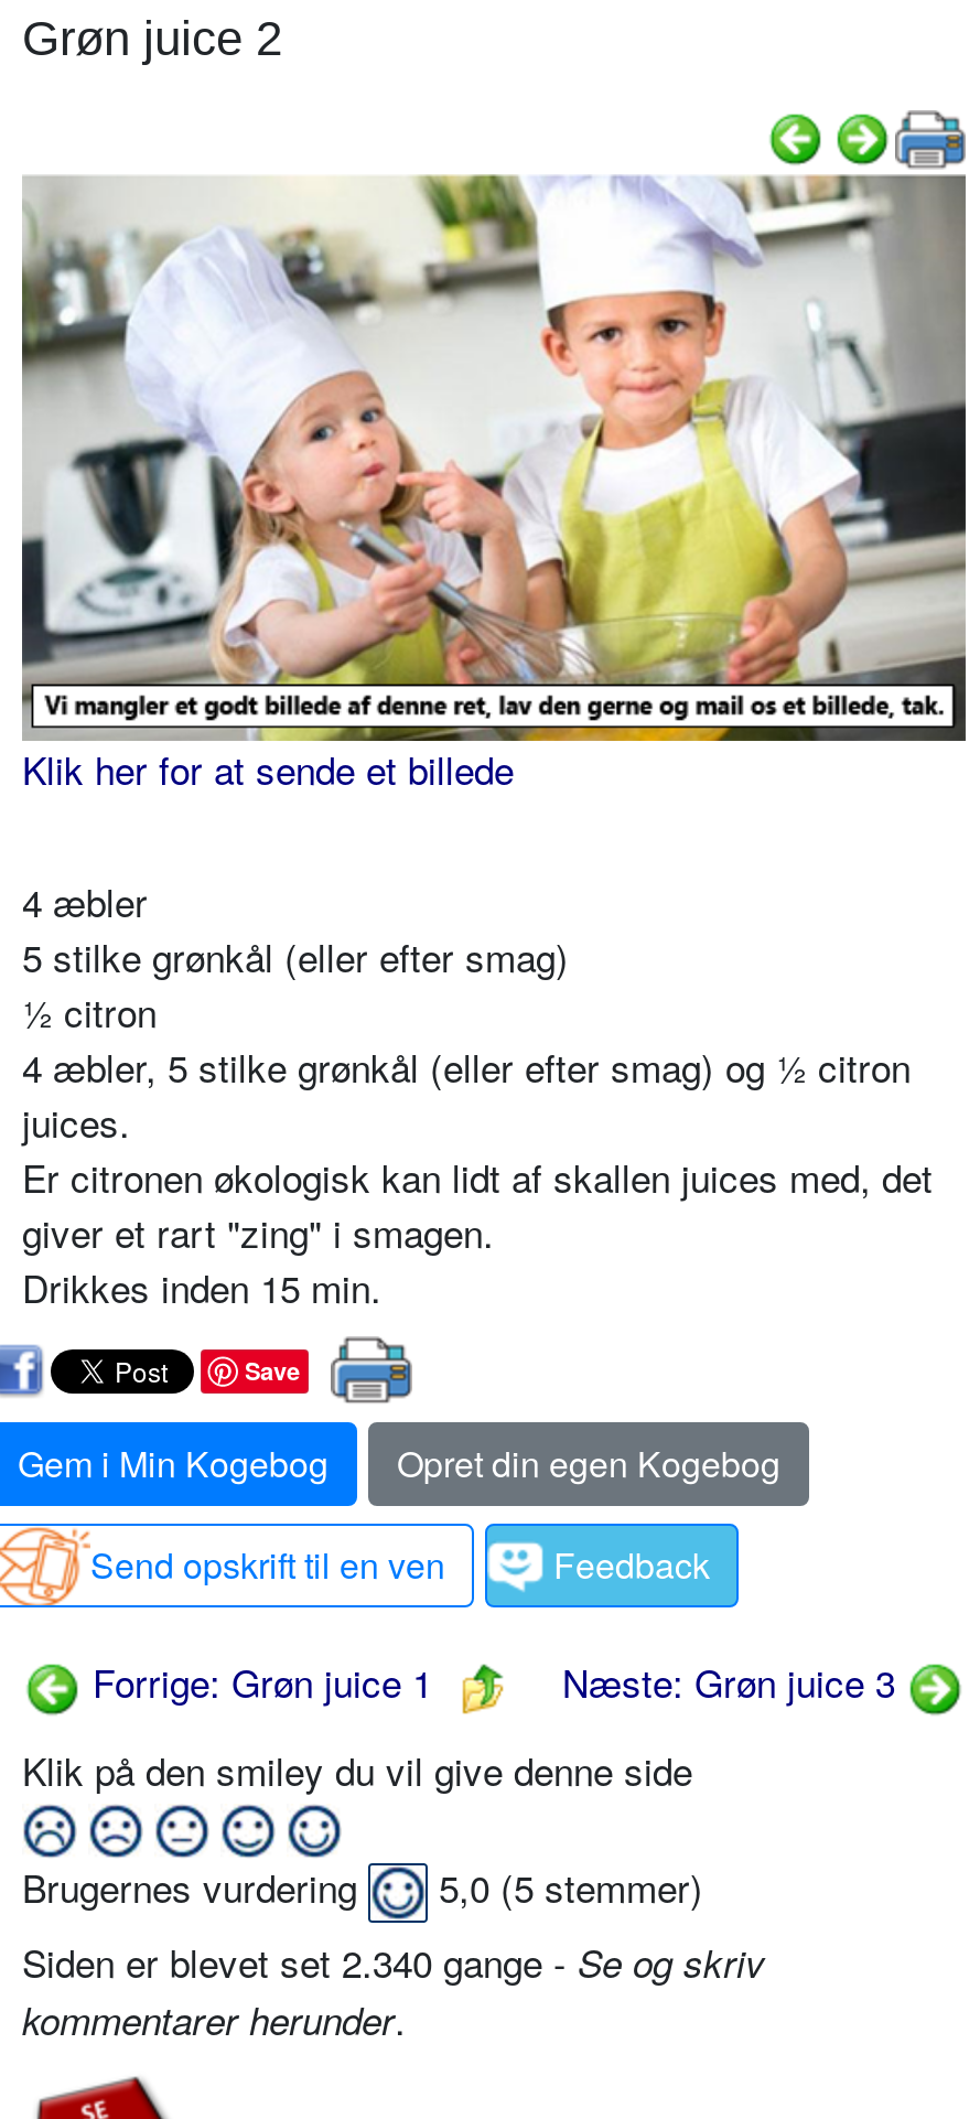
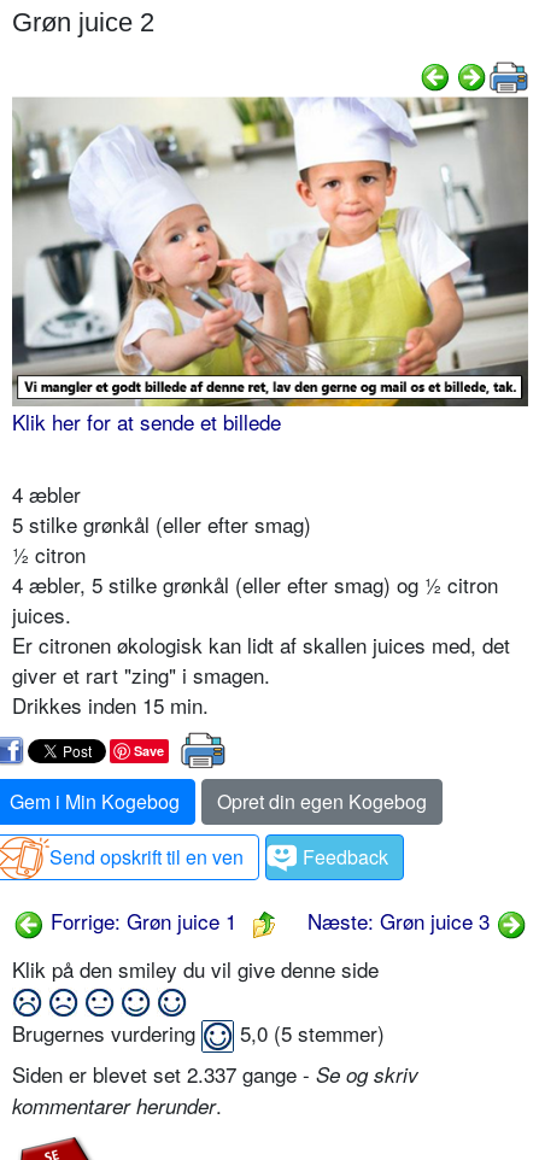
- Siden er blevet set 2.340 gange - Se og skriv
+ Siden er blevet set 2.337 gange - Se og skriv
